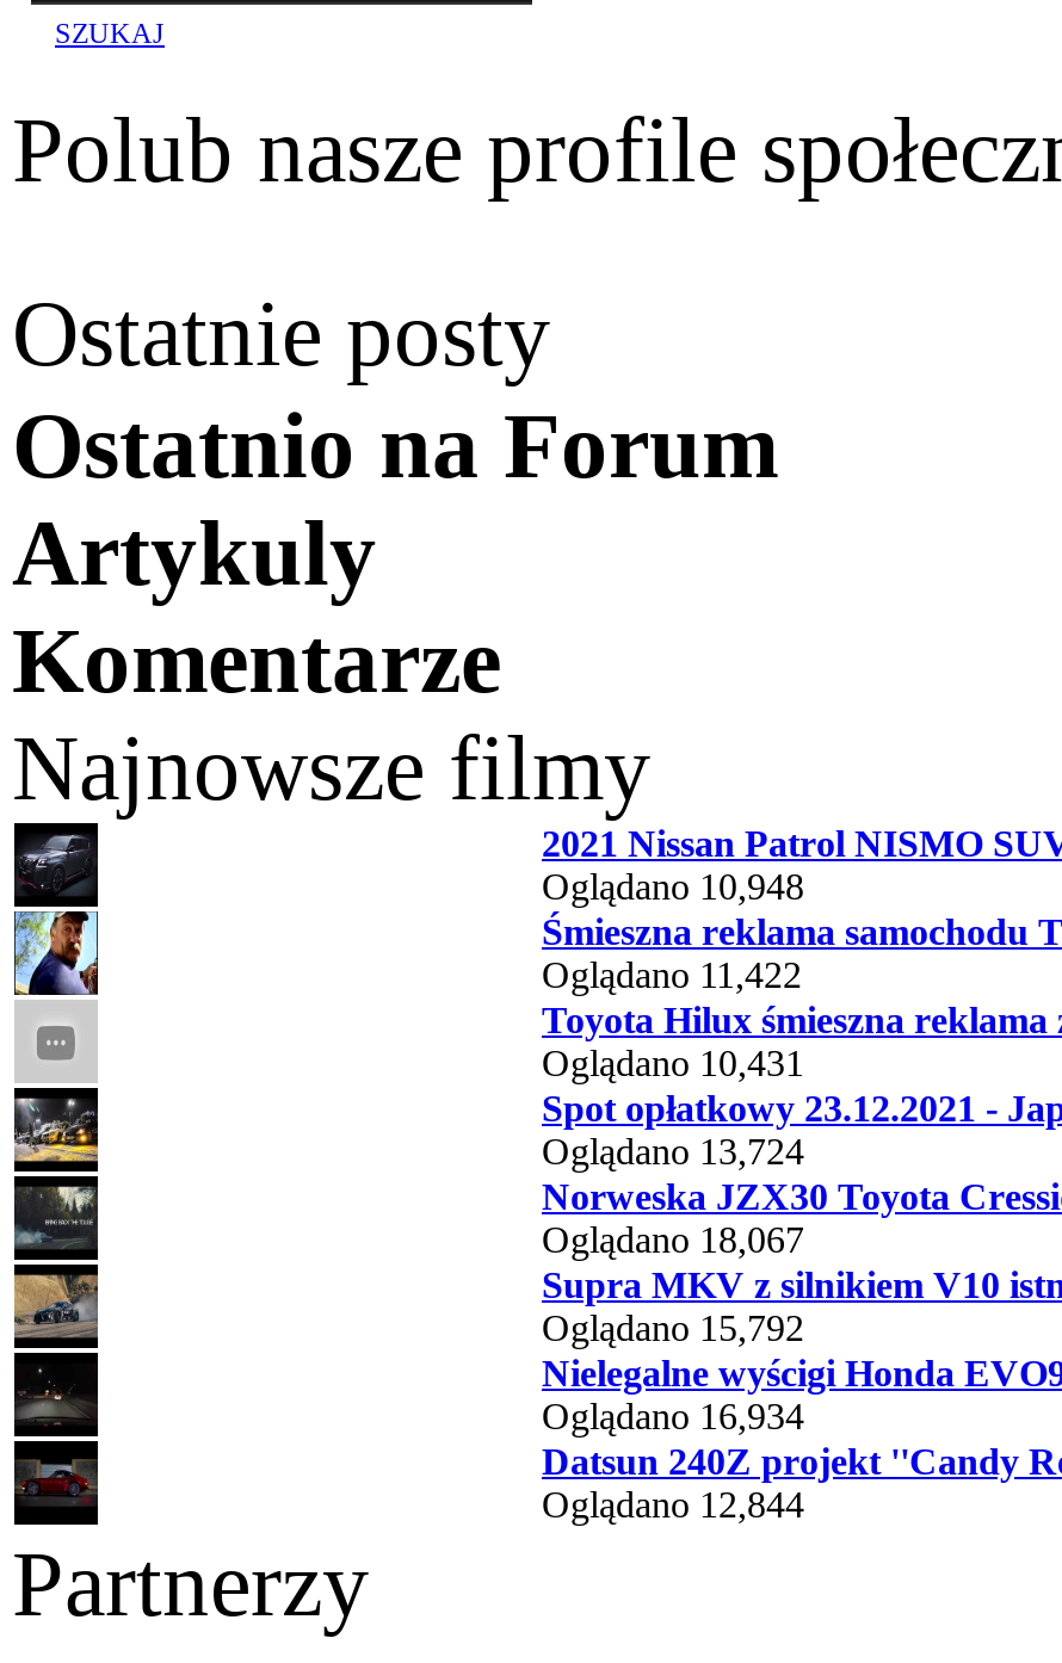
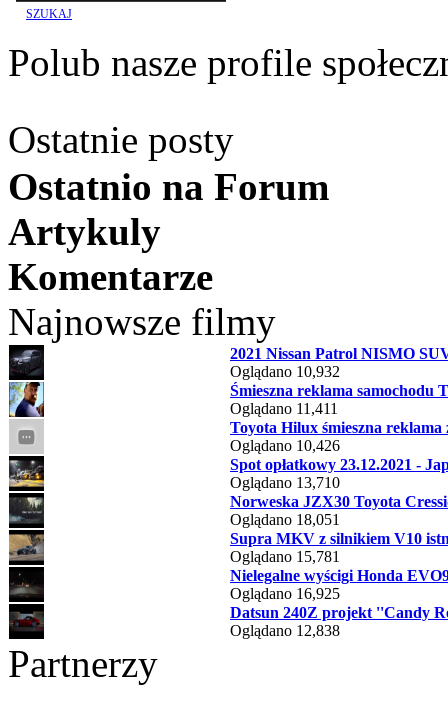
- Oglądano 10,948
+ Oglądano 10,932

- Oglądano 11,422
+ Oglądano 11,411

- Oglądano 10,431
+ Oglądano 10,426

- Oglądano 13,724
+ Oglądano 13,710

- Oglądano 18,067
+ Oglądano 18,051

- Oglądano 15,792
+ Oglądano 15,781

- Oglądano 16,934
+ Oglądano 16,925

- Oglądano 12,844
+ Oglądano 12,838
